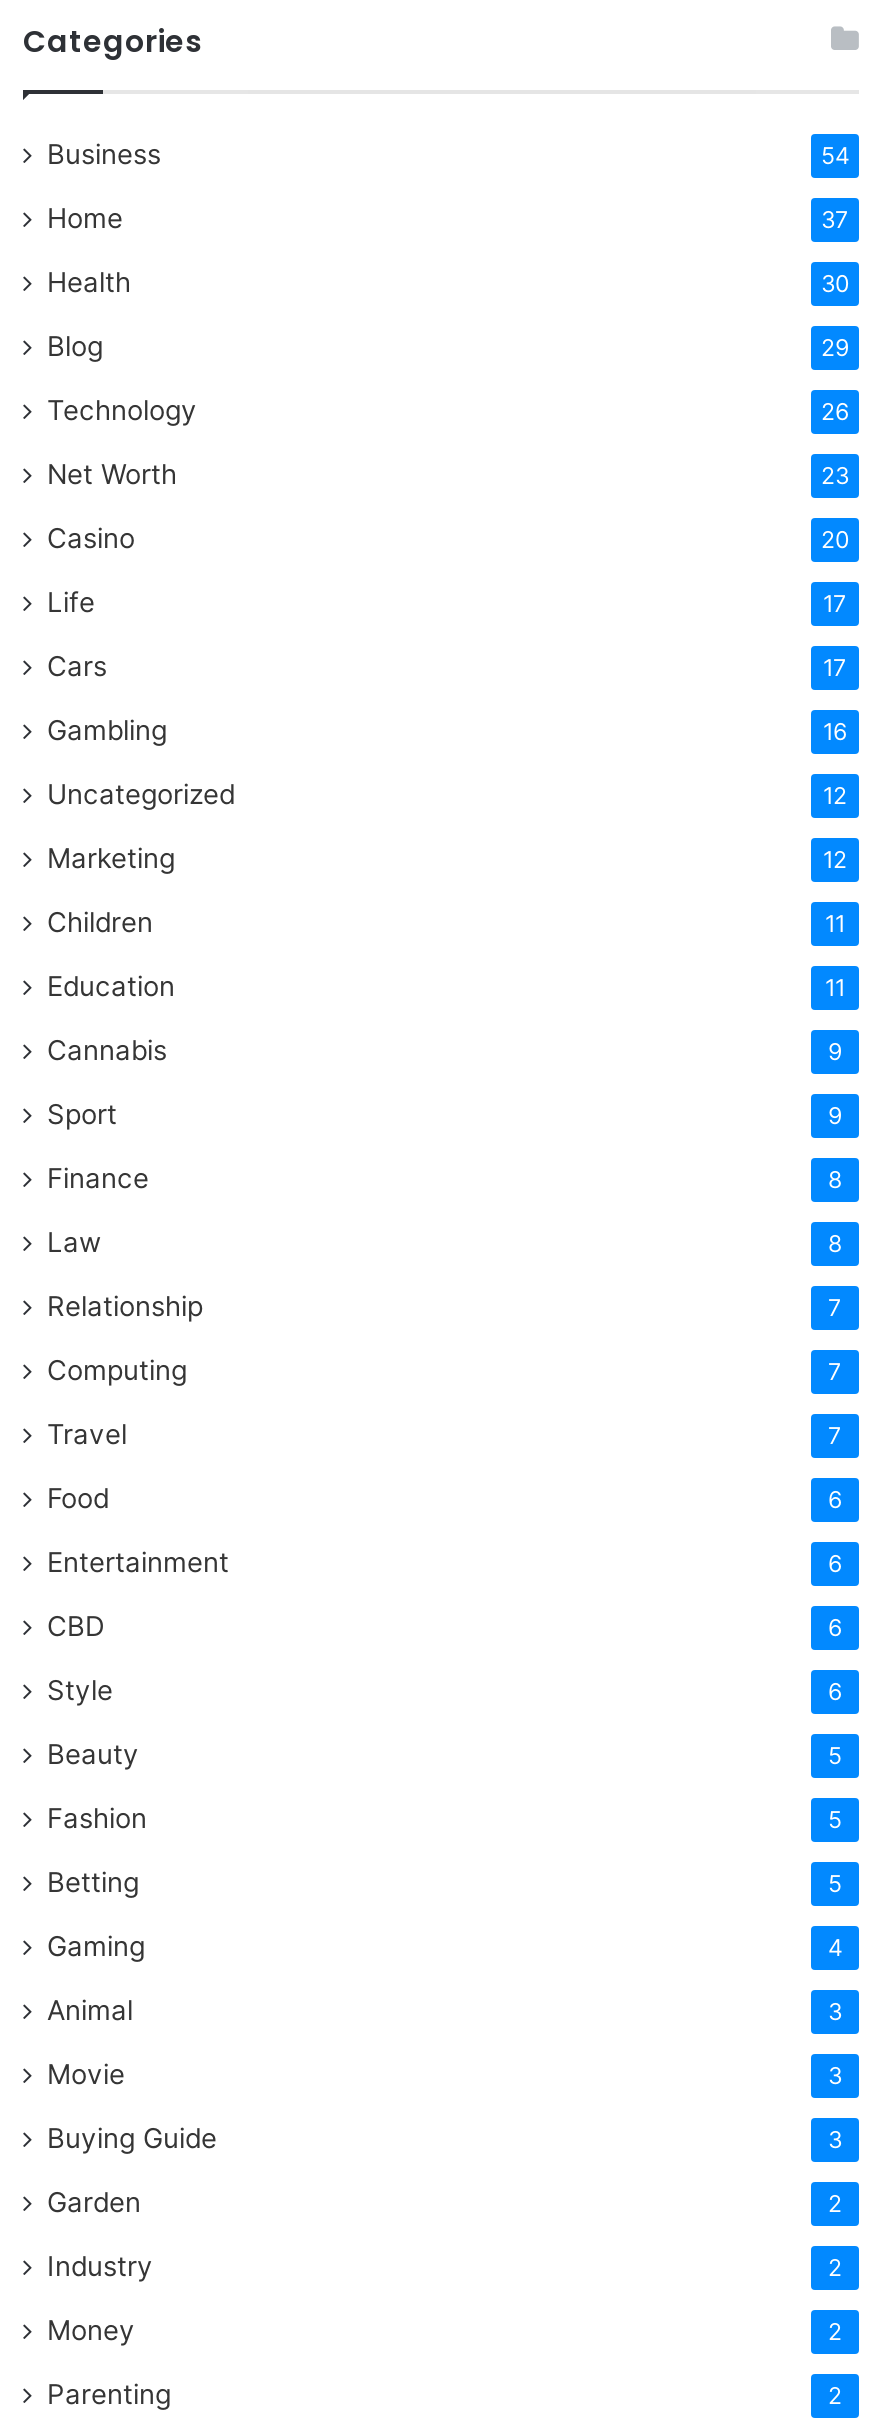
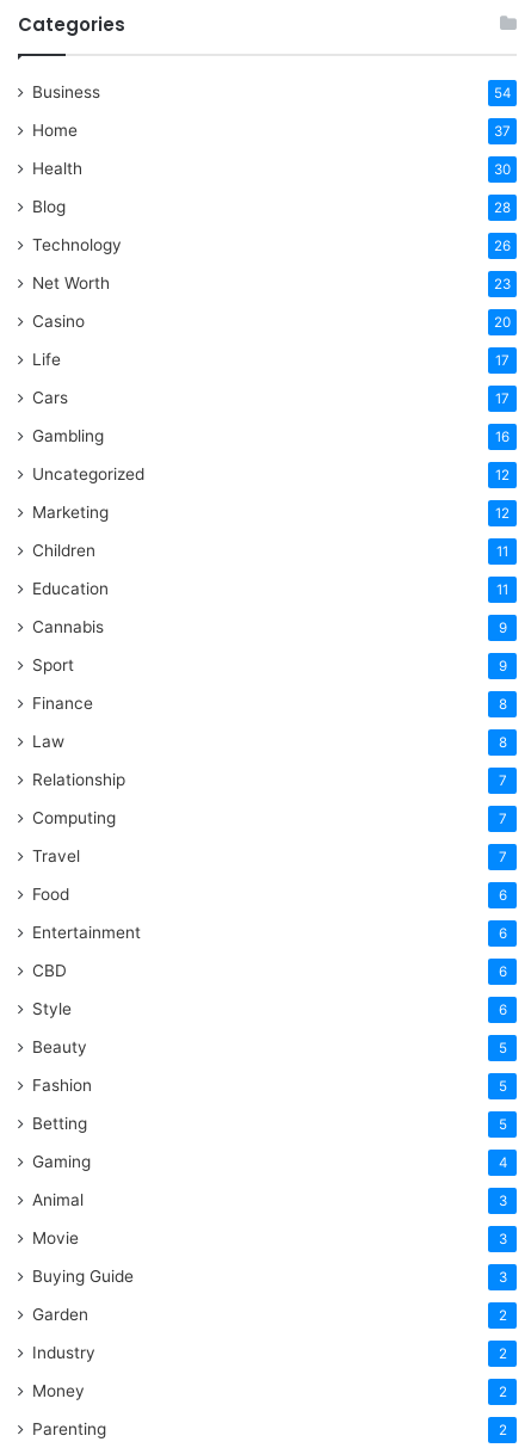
- 29
+ 28
